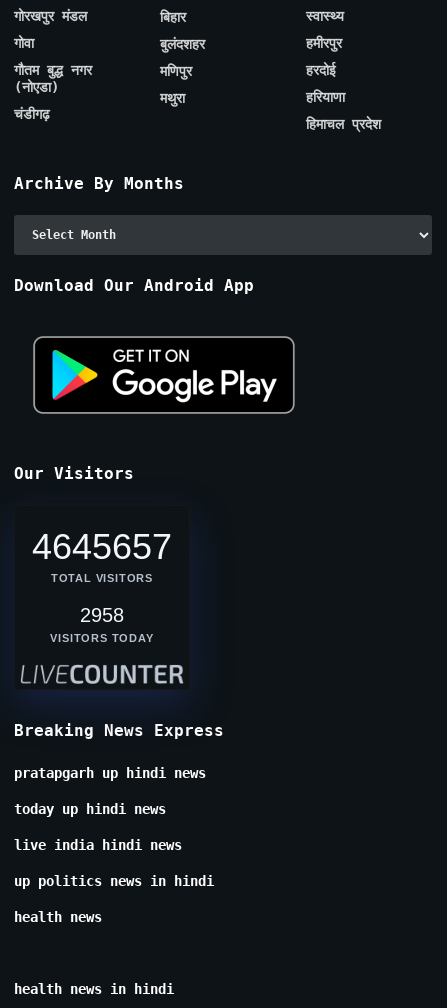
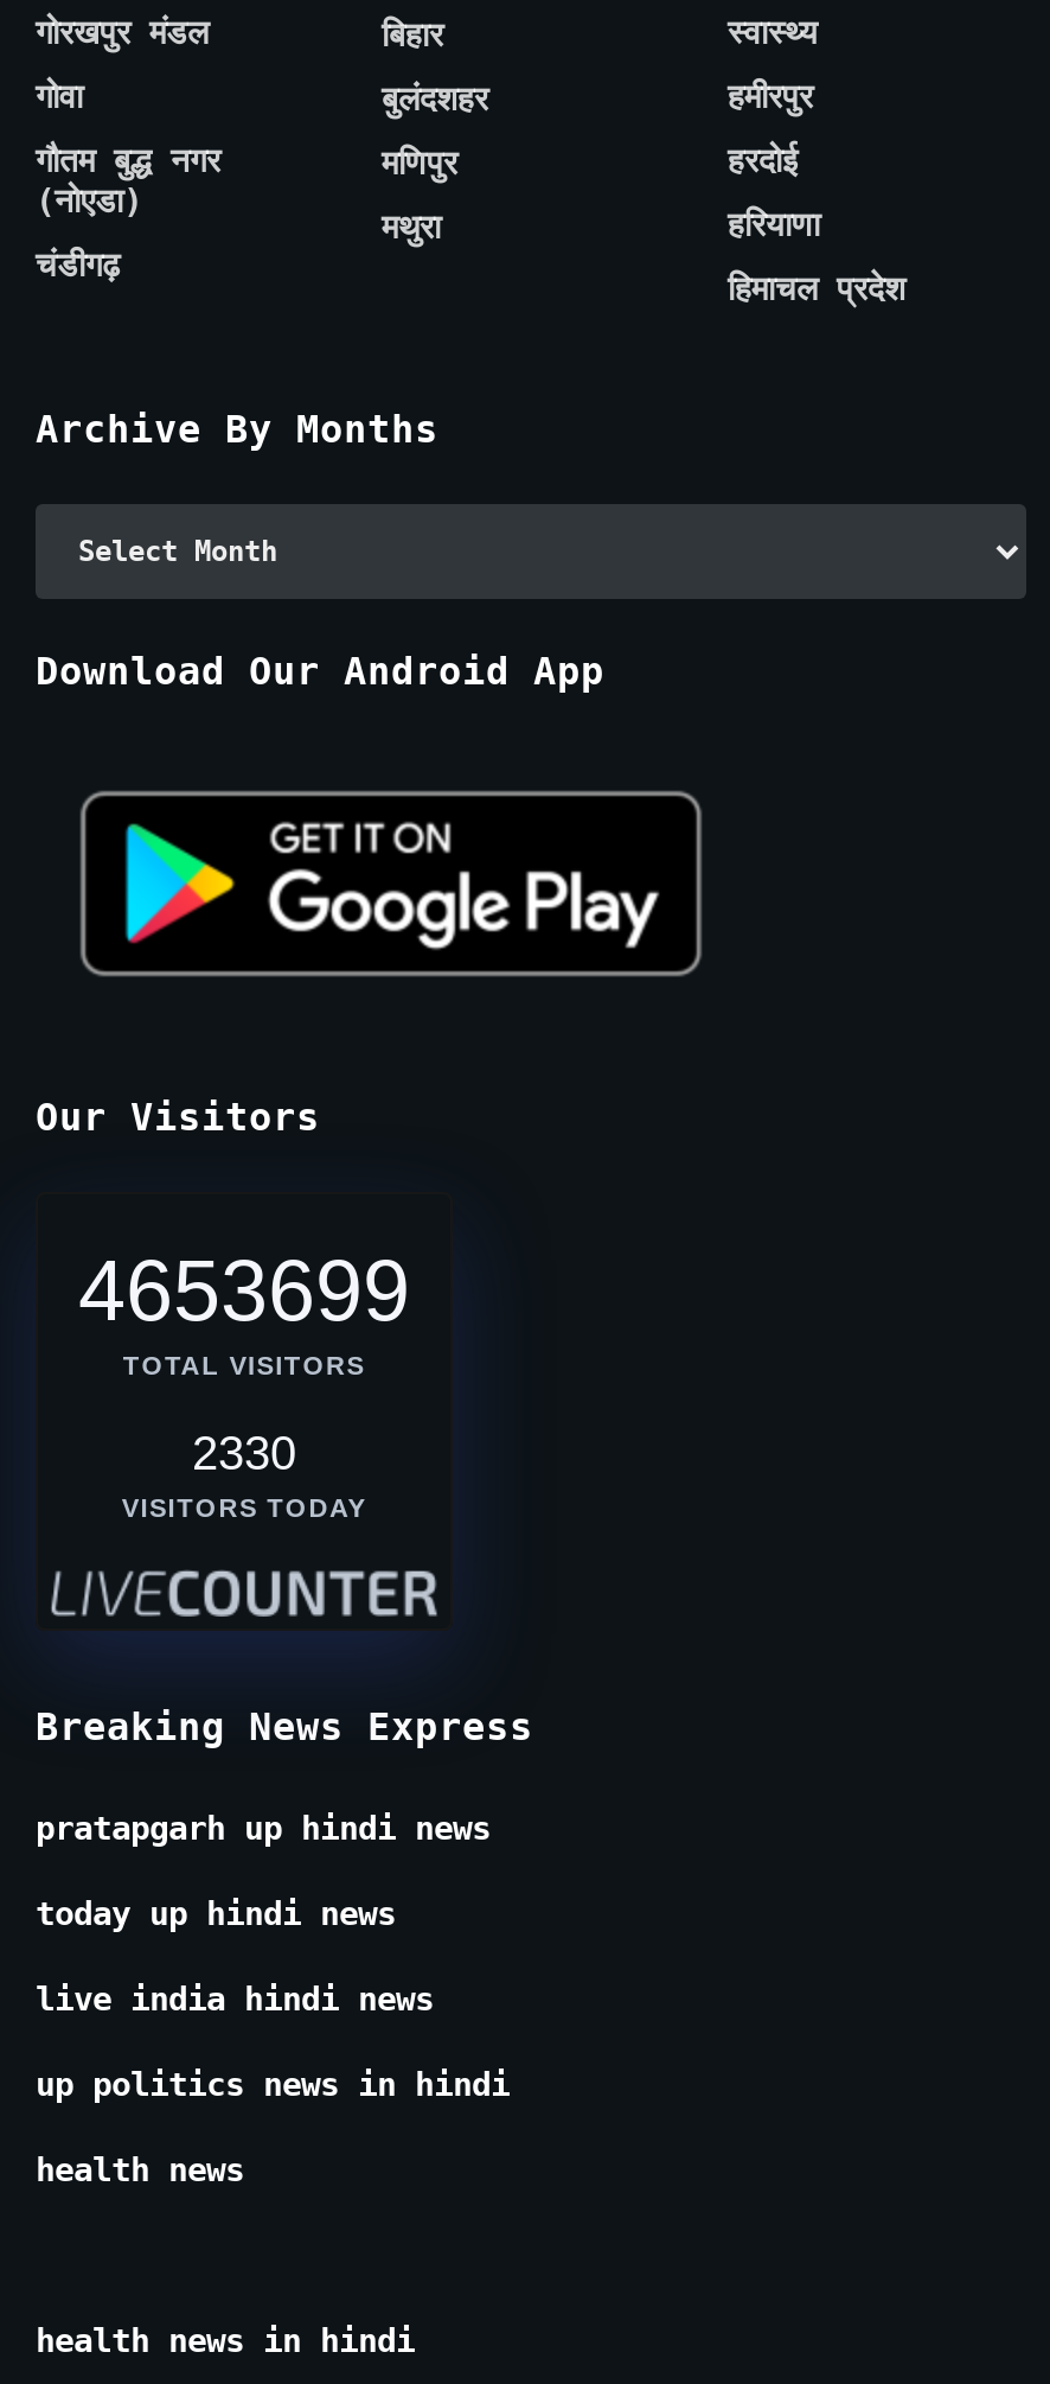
- 4645657
+ 4653699

- 2958
+ 2330
